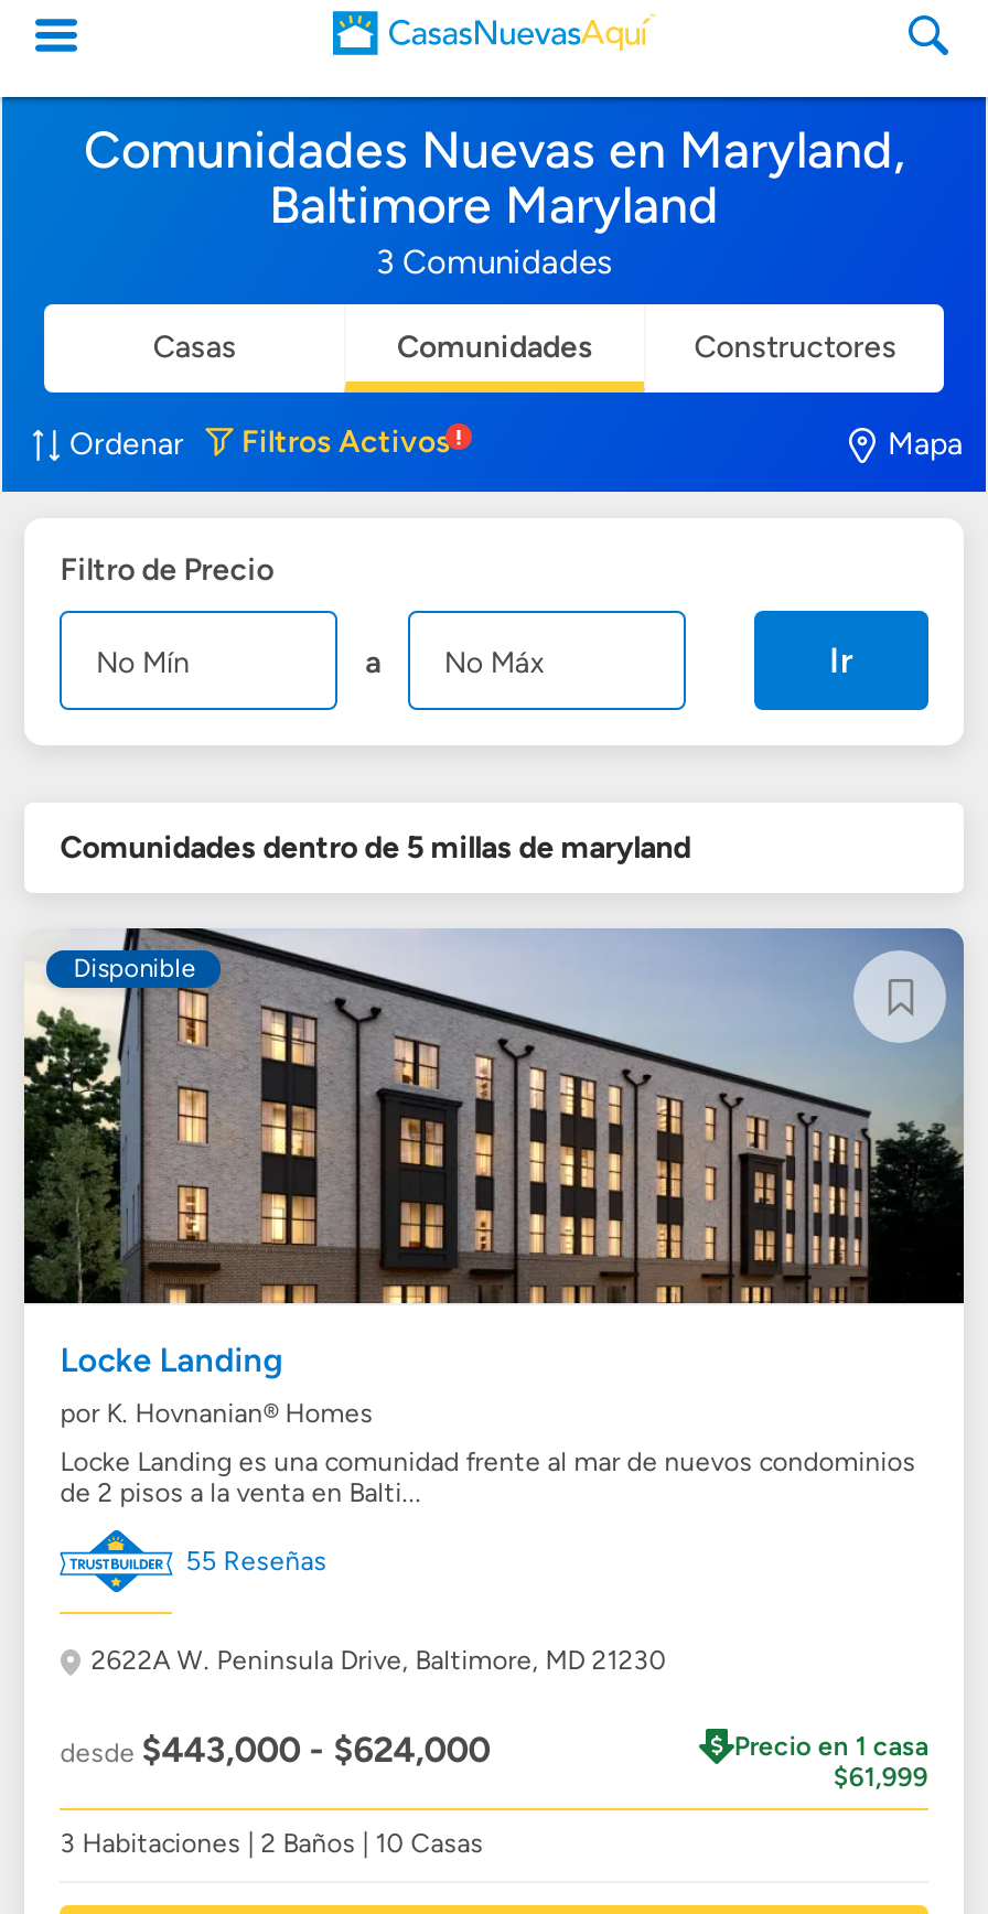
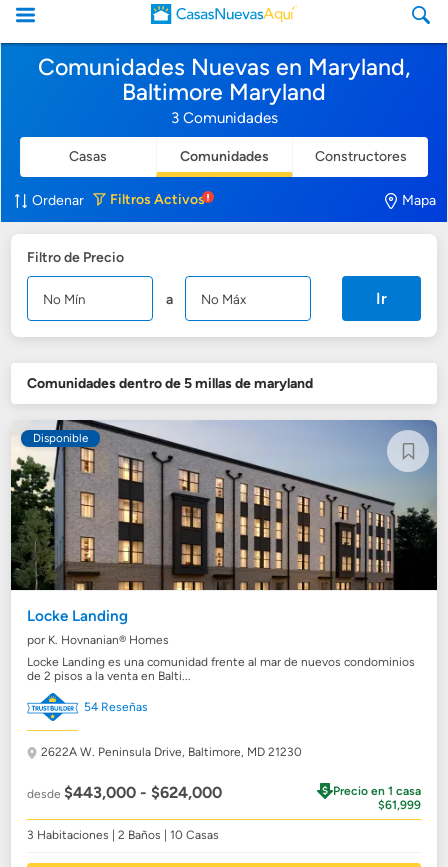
- 55 Reseñas
+ 54 Reseñas
